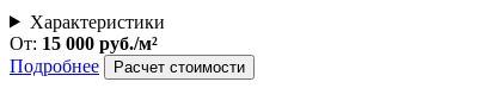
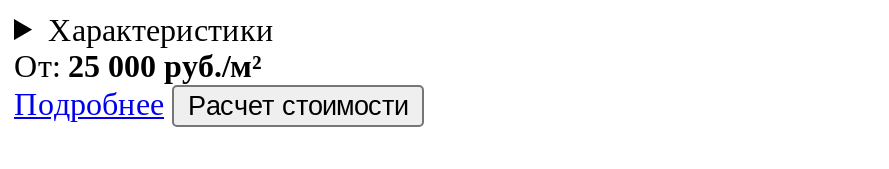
- От: 15 000 руб./м²
+ От: 25 000 руб./м²
